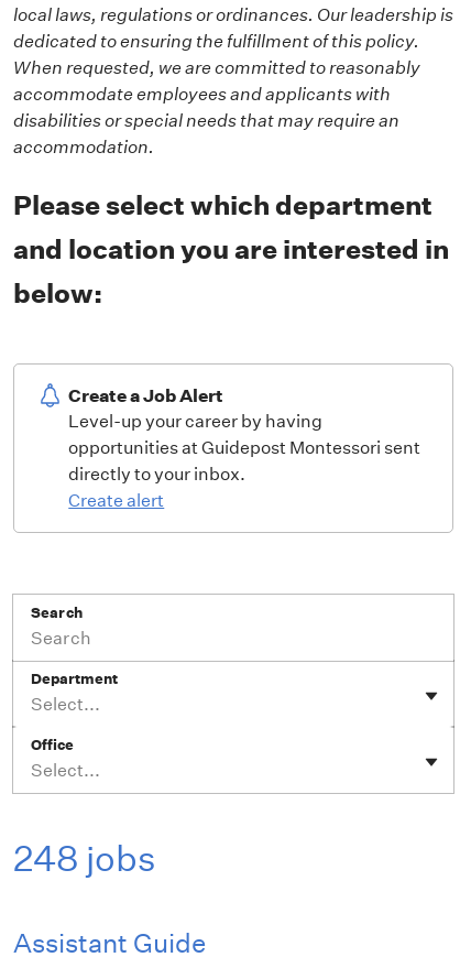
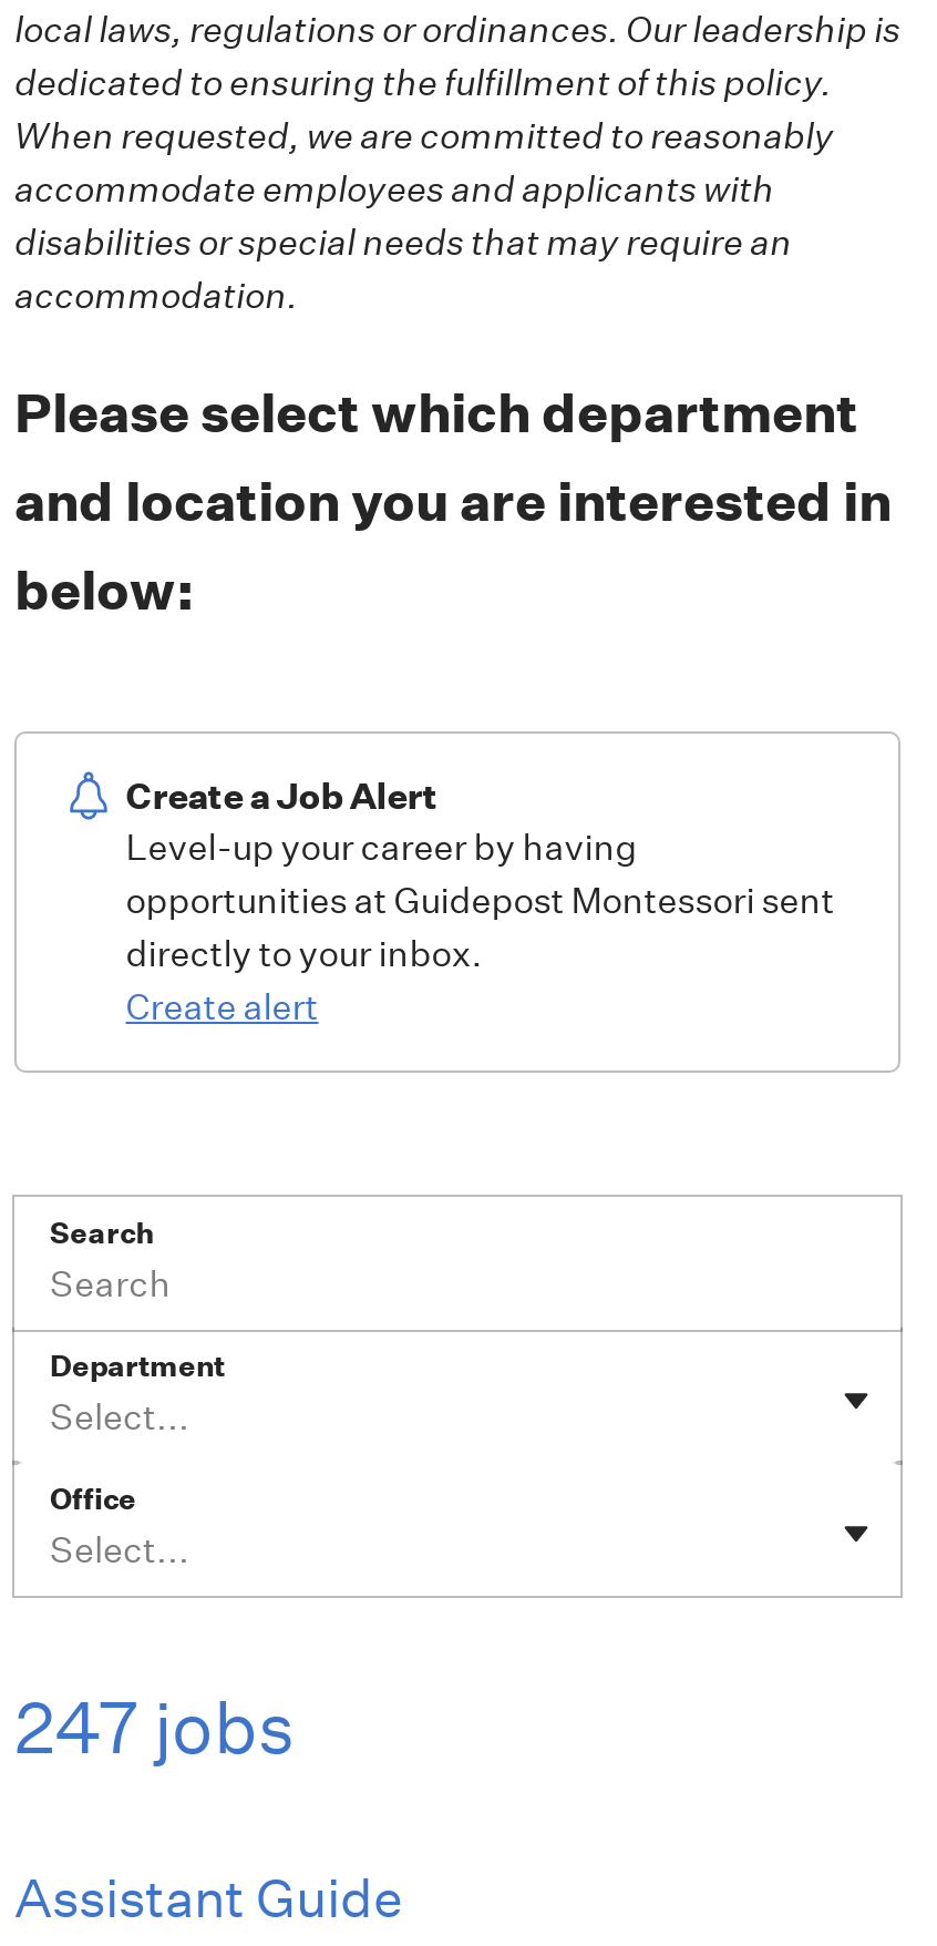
- 248 jobs
+ 247 jobs
